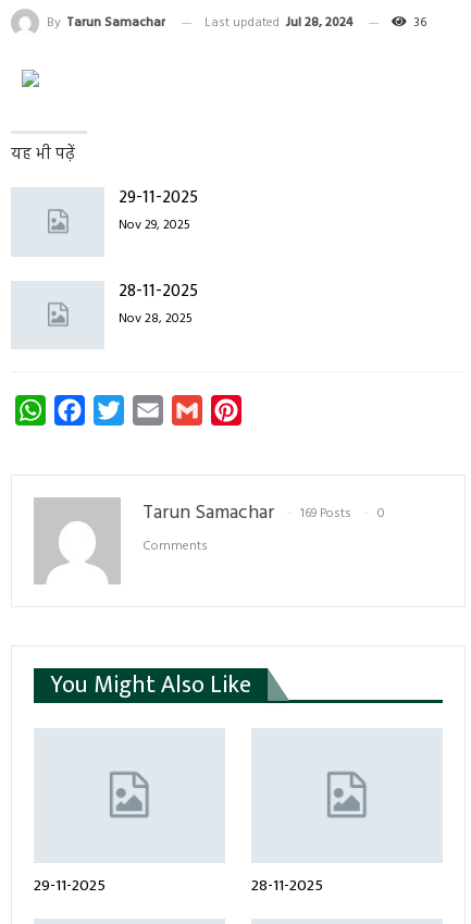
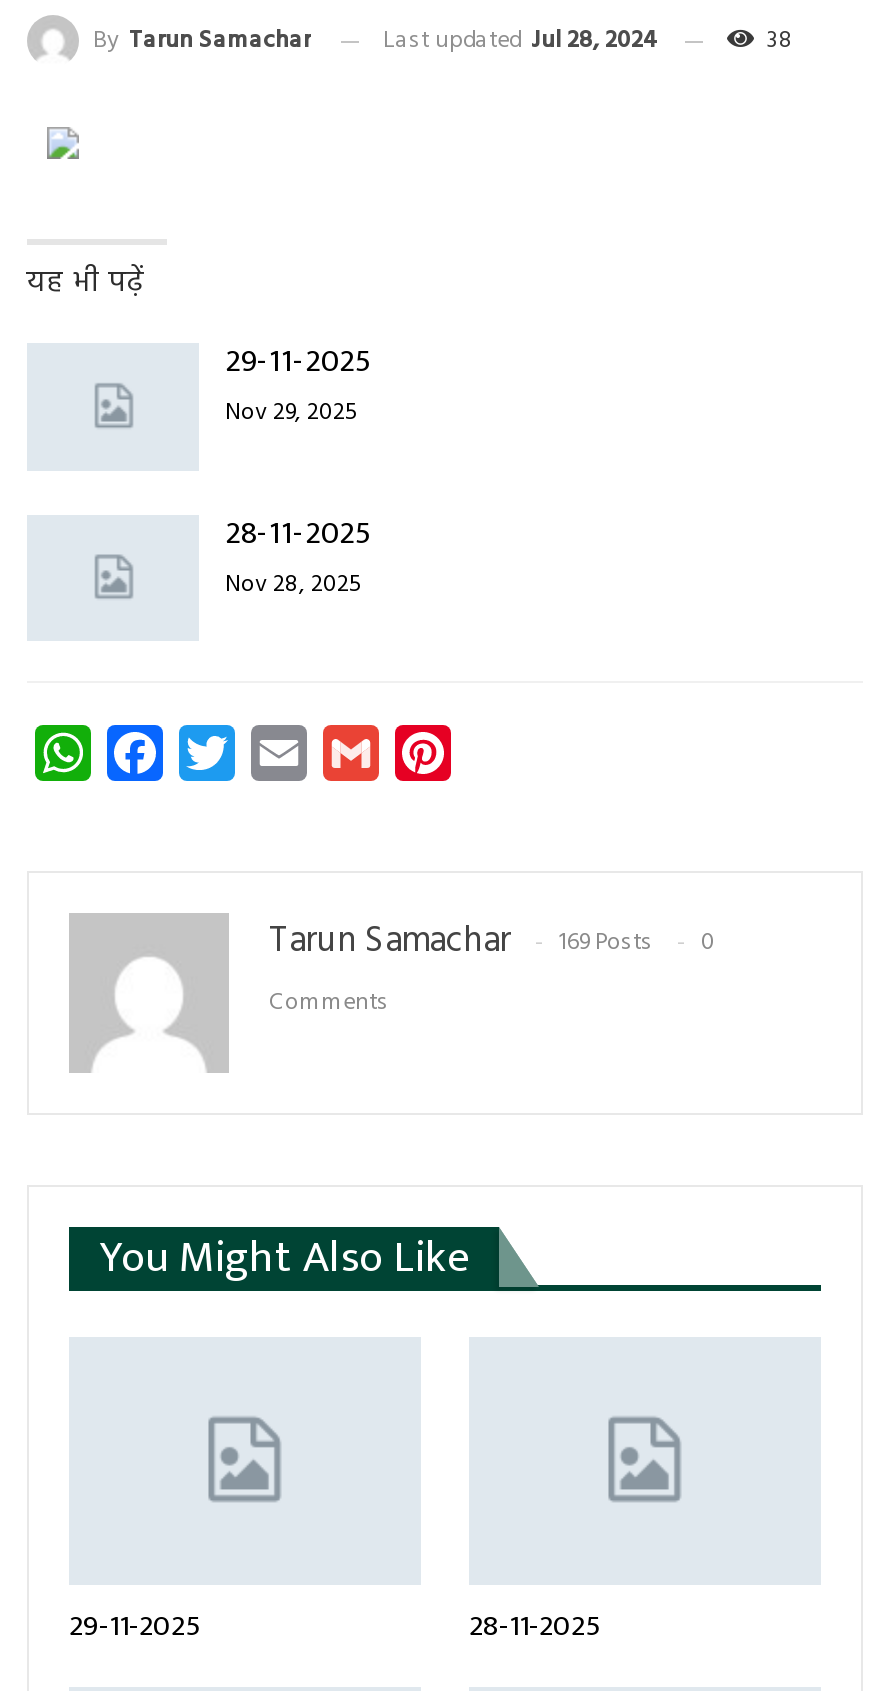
- 36
+ 38
